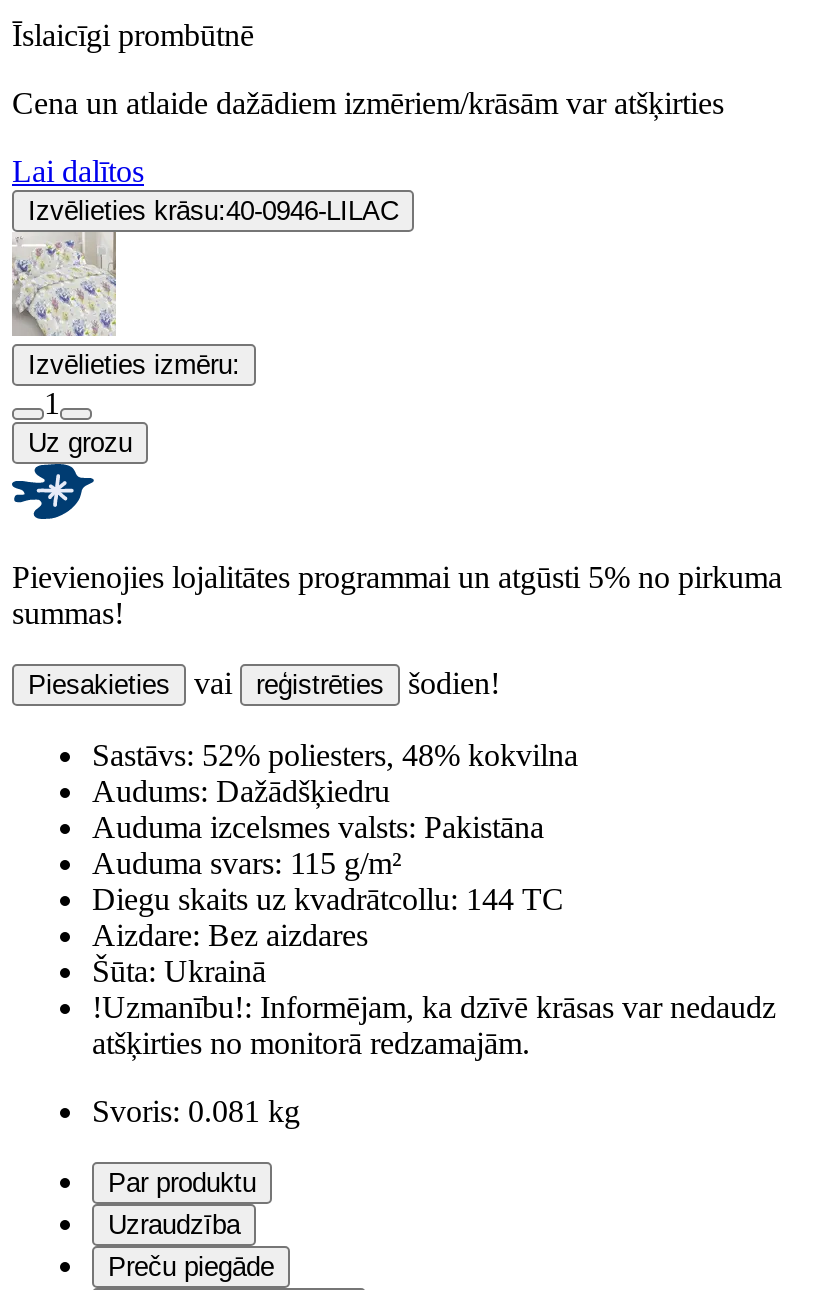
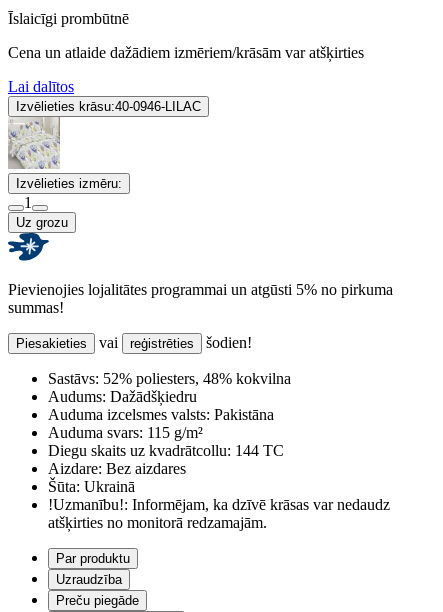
- Svoris: 0.081 kg
